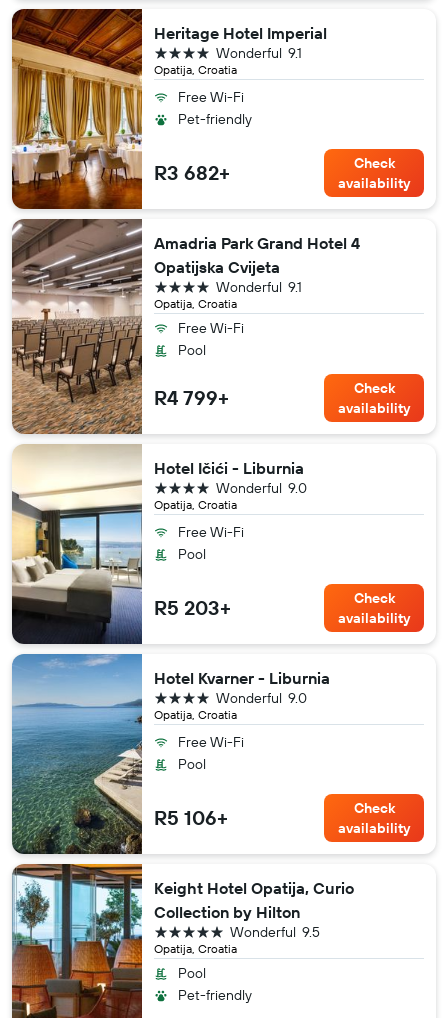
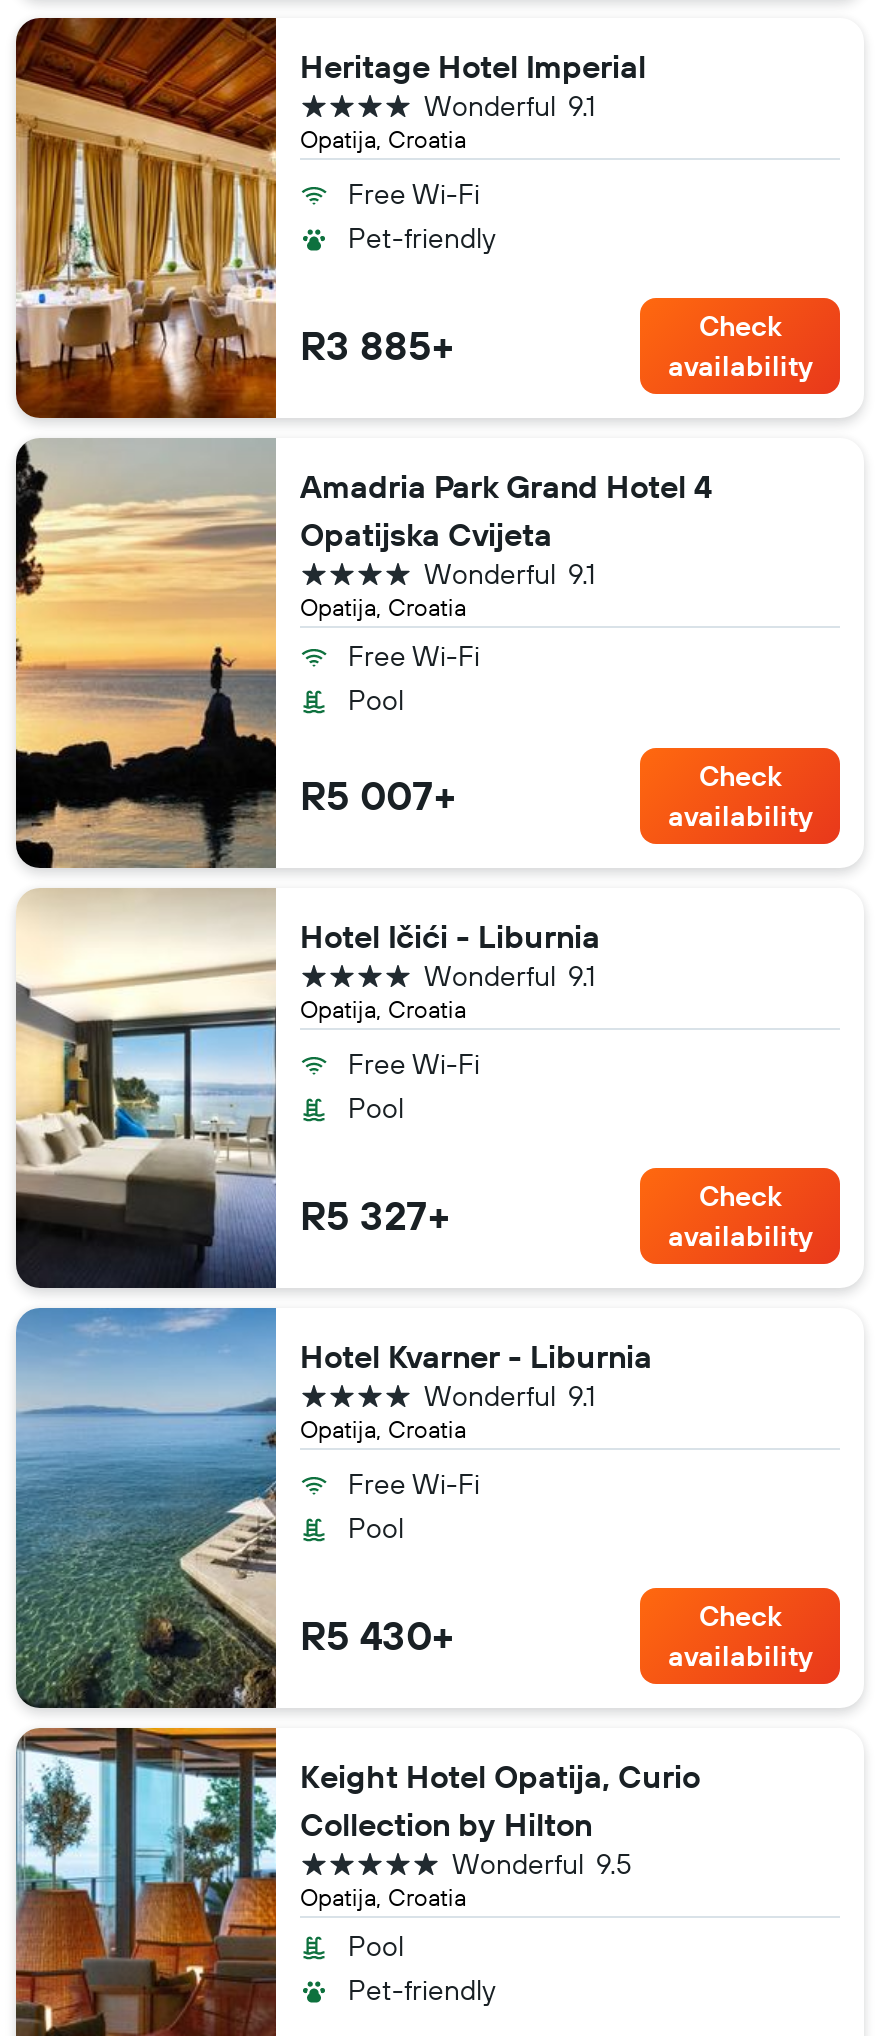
- R3 682+
+ R3 885+

- [image]
- R4 799+
+ [image]
+ R5 007+

- 9.0
+ 9.1

- R5 203+
+ R5 327+

- 9.0
+ 9.1

- R5 106+
+ R5 430+
